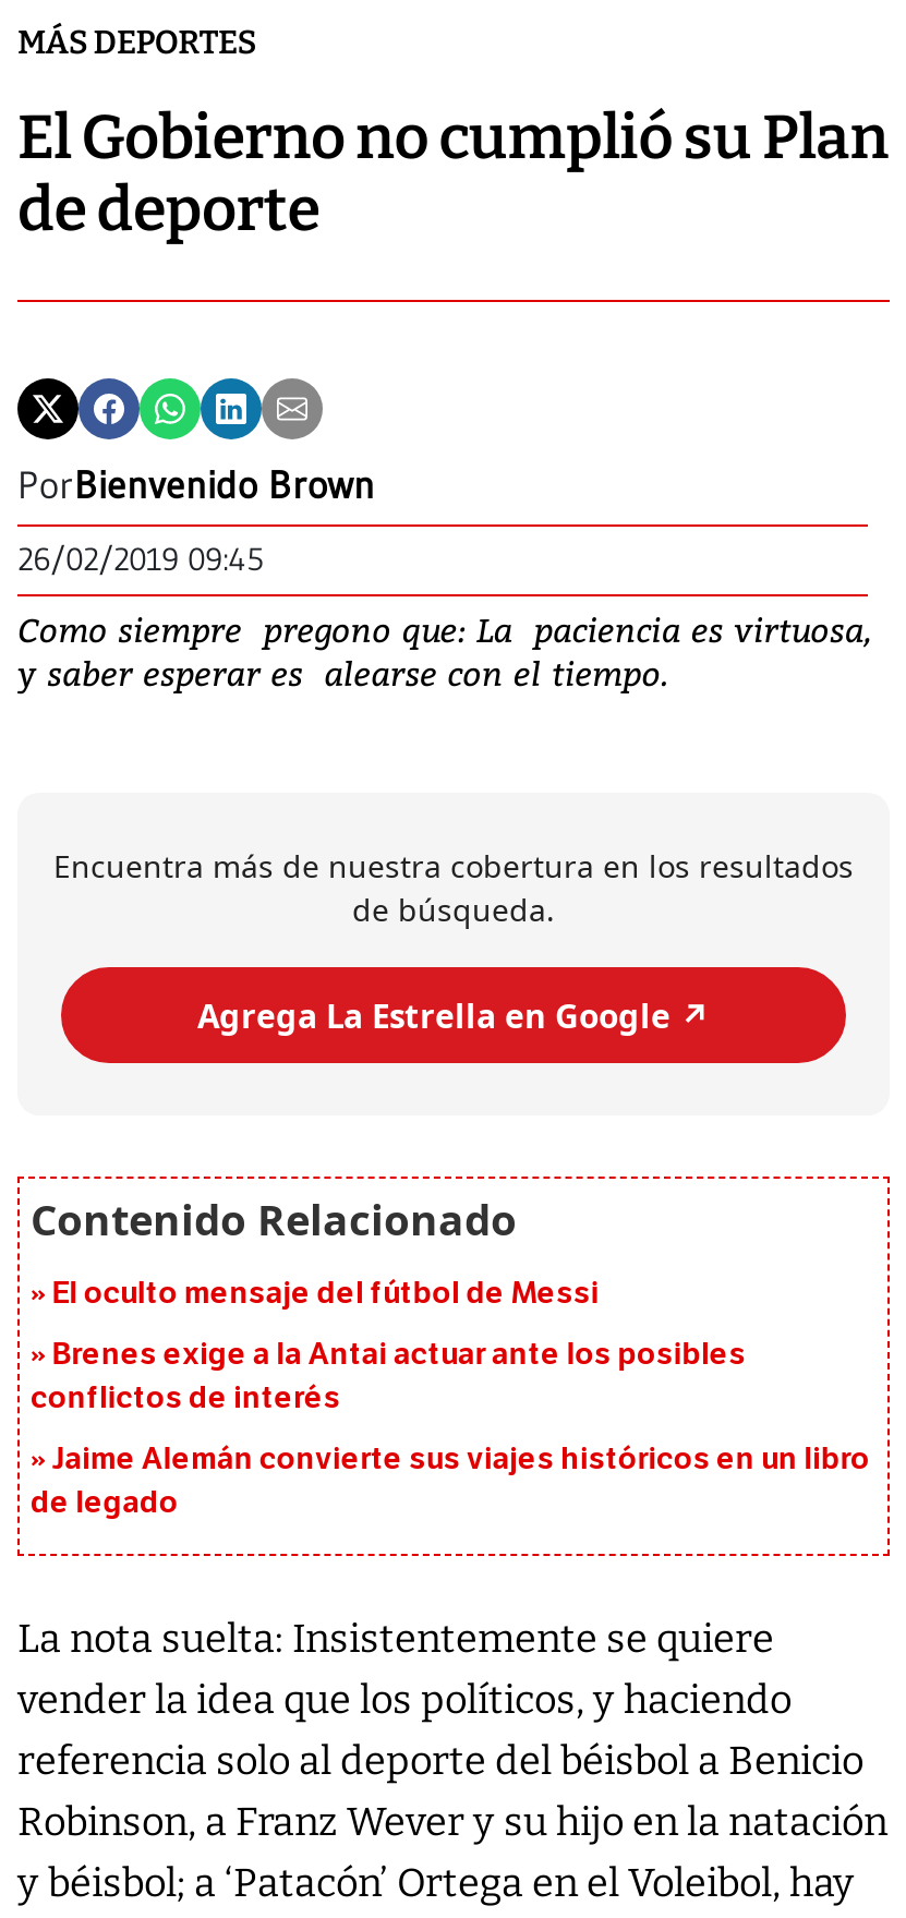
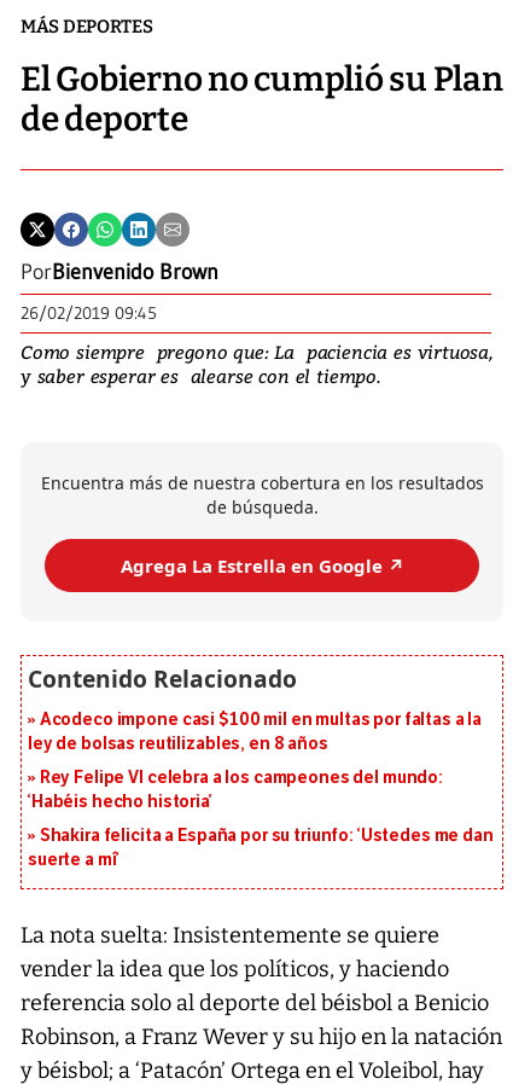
- El oculto mensaje del fútbol de Messi
+ Acodeco impone casi $100 mil en multas por faltas a la
+ ley de bolsas reutilizables, en 8 años

- Brenes exige a la Antai actuar ante los posibles
- conflictos de interés
+ Rey Felipe VI celebra a los campeones del mundo:
+ ‘Habéis hecho historia’

- Jaime Alemán convierte sus viajes históricos en un libro
- de legado
+ Shakira felicita a España por su triunfo: ‘Ustedes me dan
+ suerte a mí’
